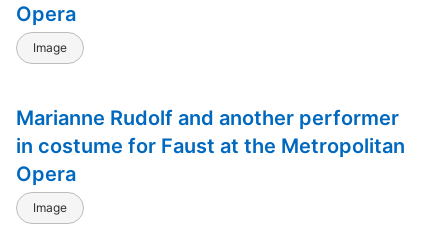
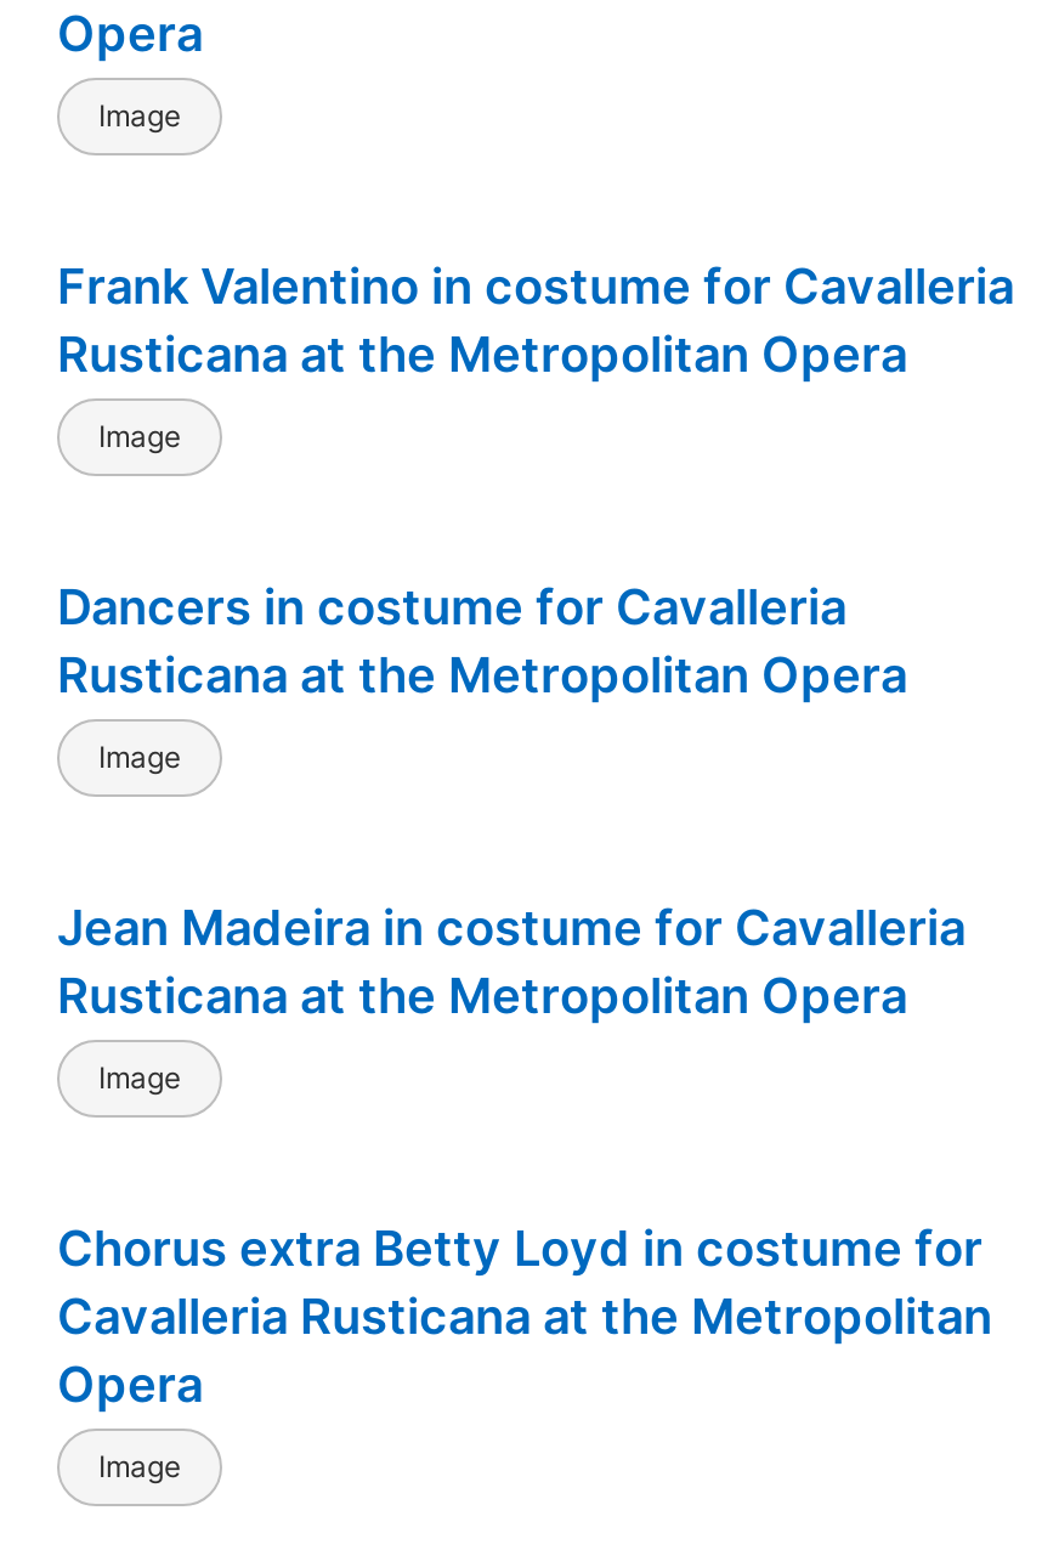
- Marianne Rudolf and another performer
- in costume for Faust at the Metropolitan
+ Frank Valentino in costume for Cavalleria
+ Rusticana at the Metropolitan Opera
+ Image
+ Dancers in costume for Cavalleria
+ Rusticana at the Metropolitan Opera
+ Image
+ Jean Madeira in costume for Cavalleria
+ Rusticana at the Metropolitan Opera
+ Image
+ Chorus extra Betty Loyd in costume for
+ Cavalleria Rusticana at the Metropolitan
